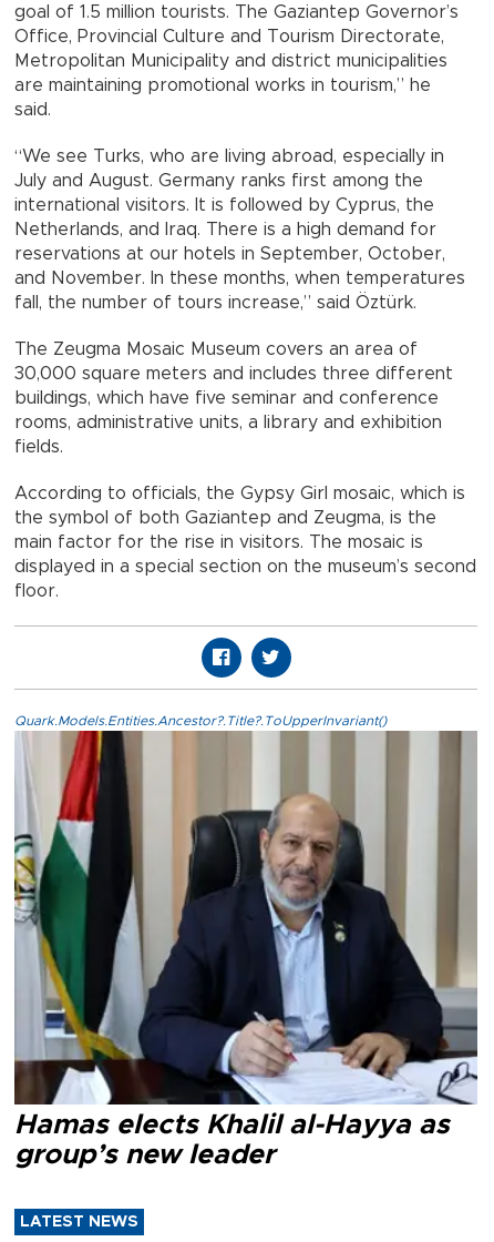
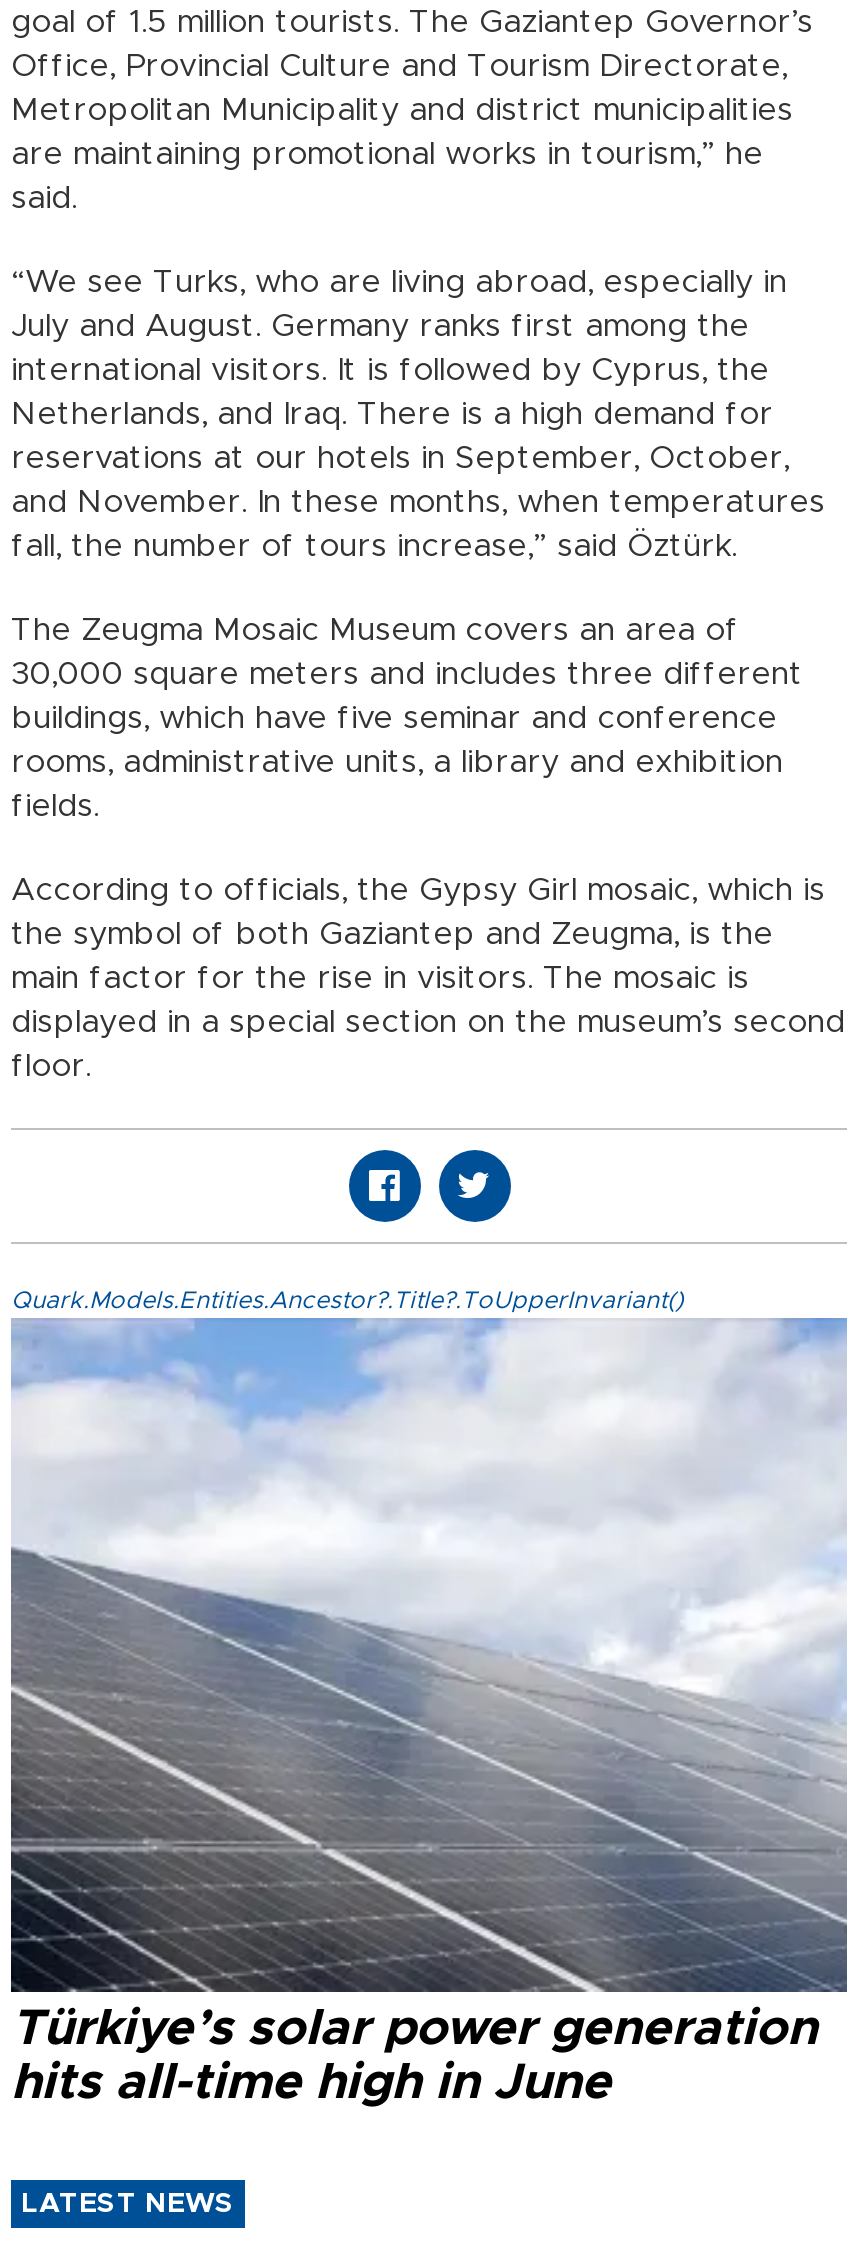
- [image]
- Hamas elects Khalil al-Hayya as
- group’s new leader
+ [image]
+ Türkiye’s solar power generation
+ hits all-time high in June
